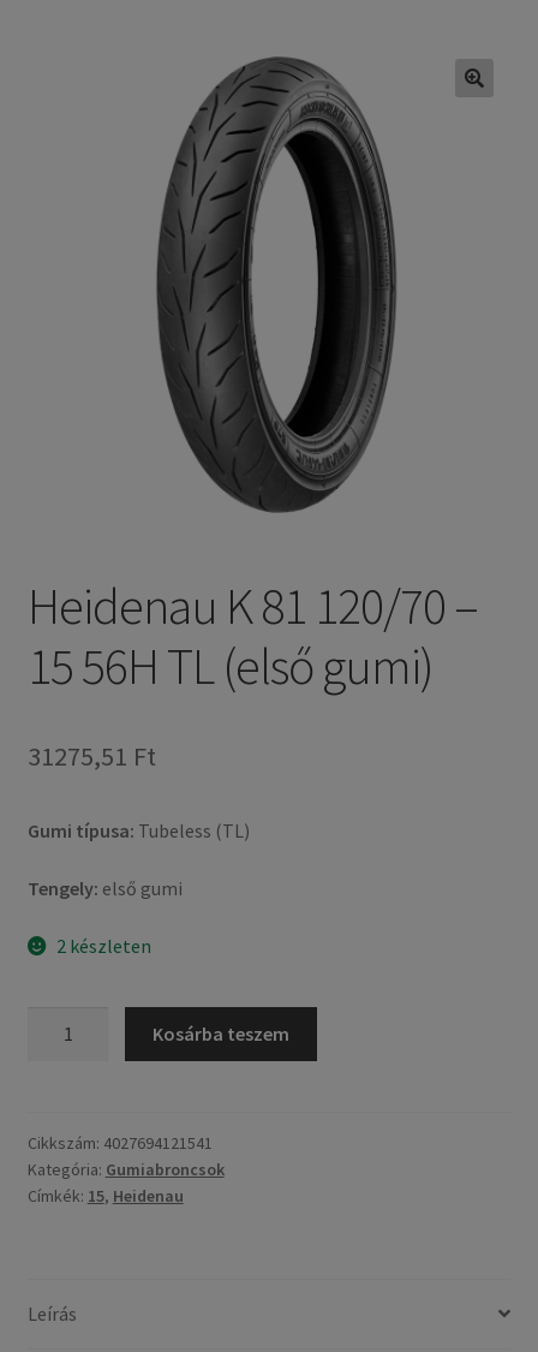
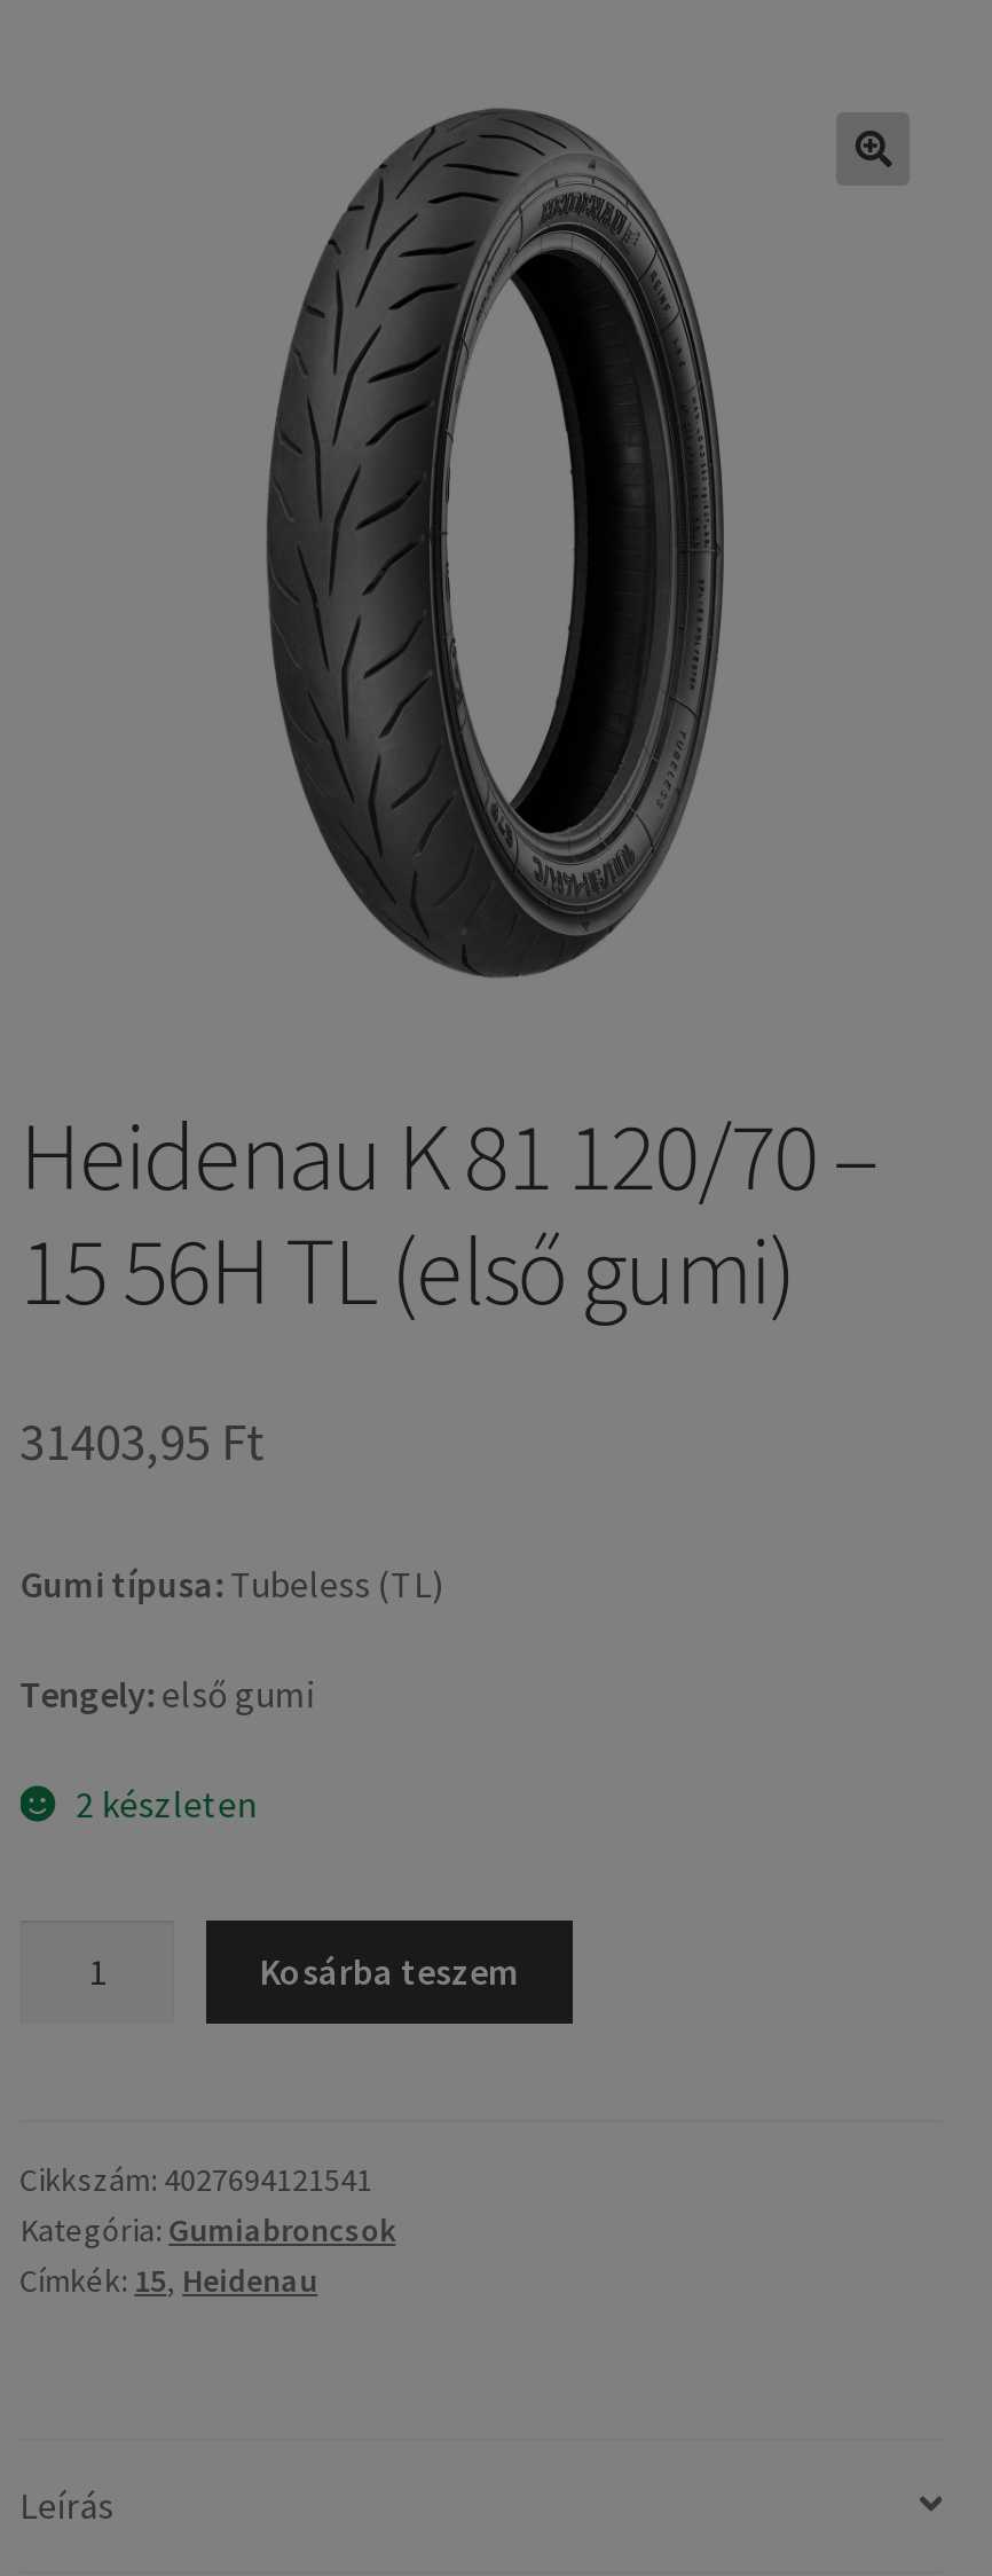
- 31275,51 Ft
+ 31403,95 Ft
